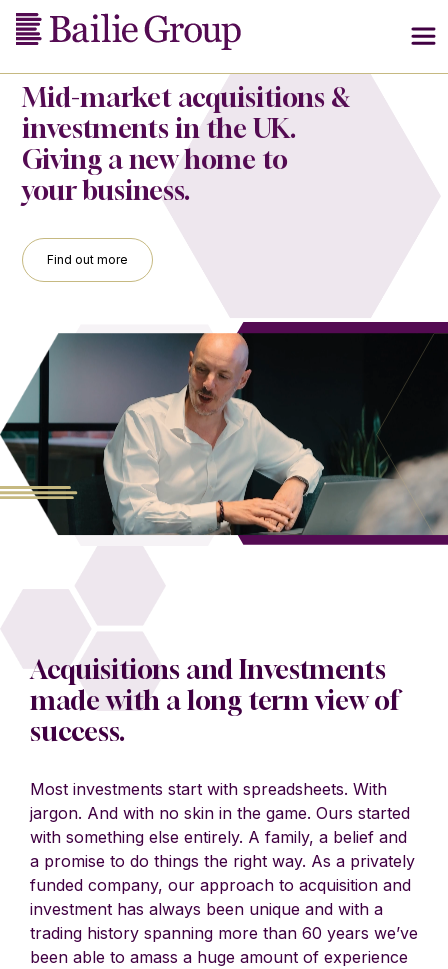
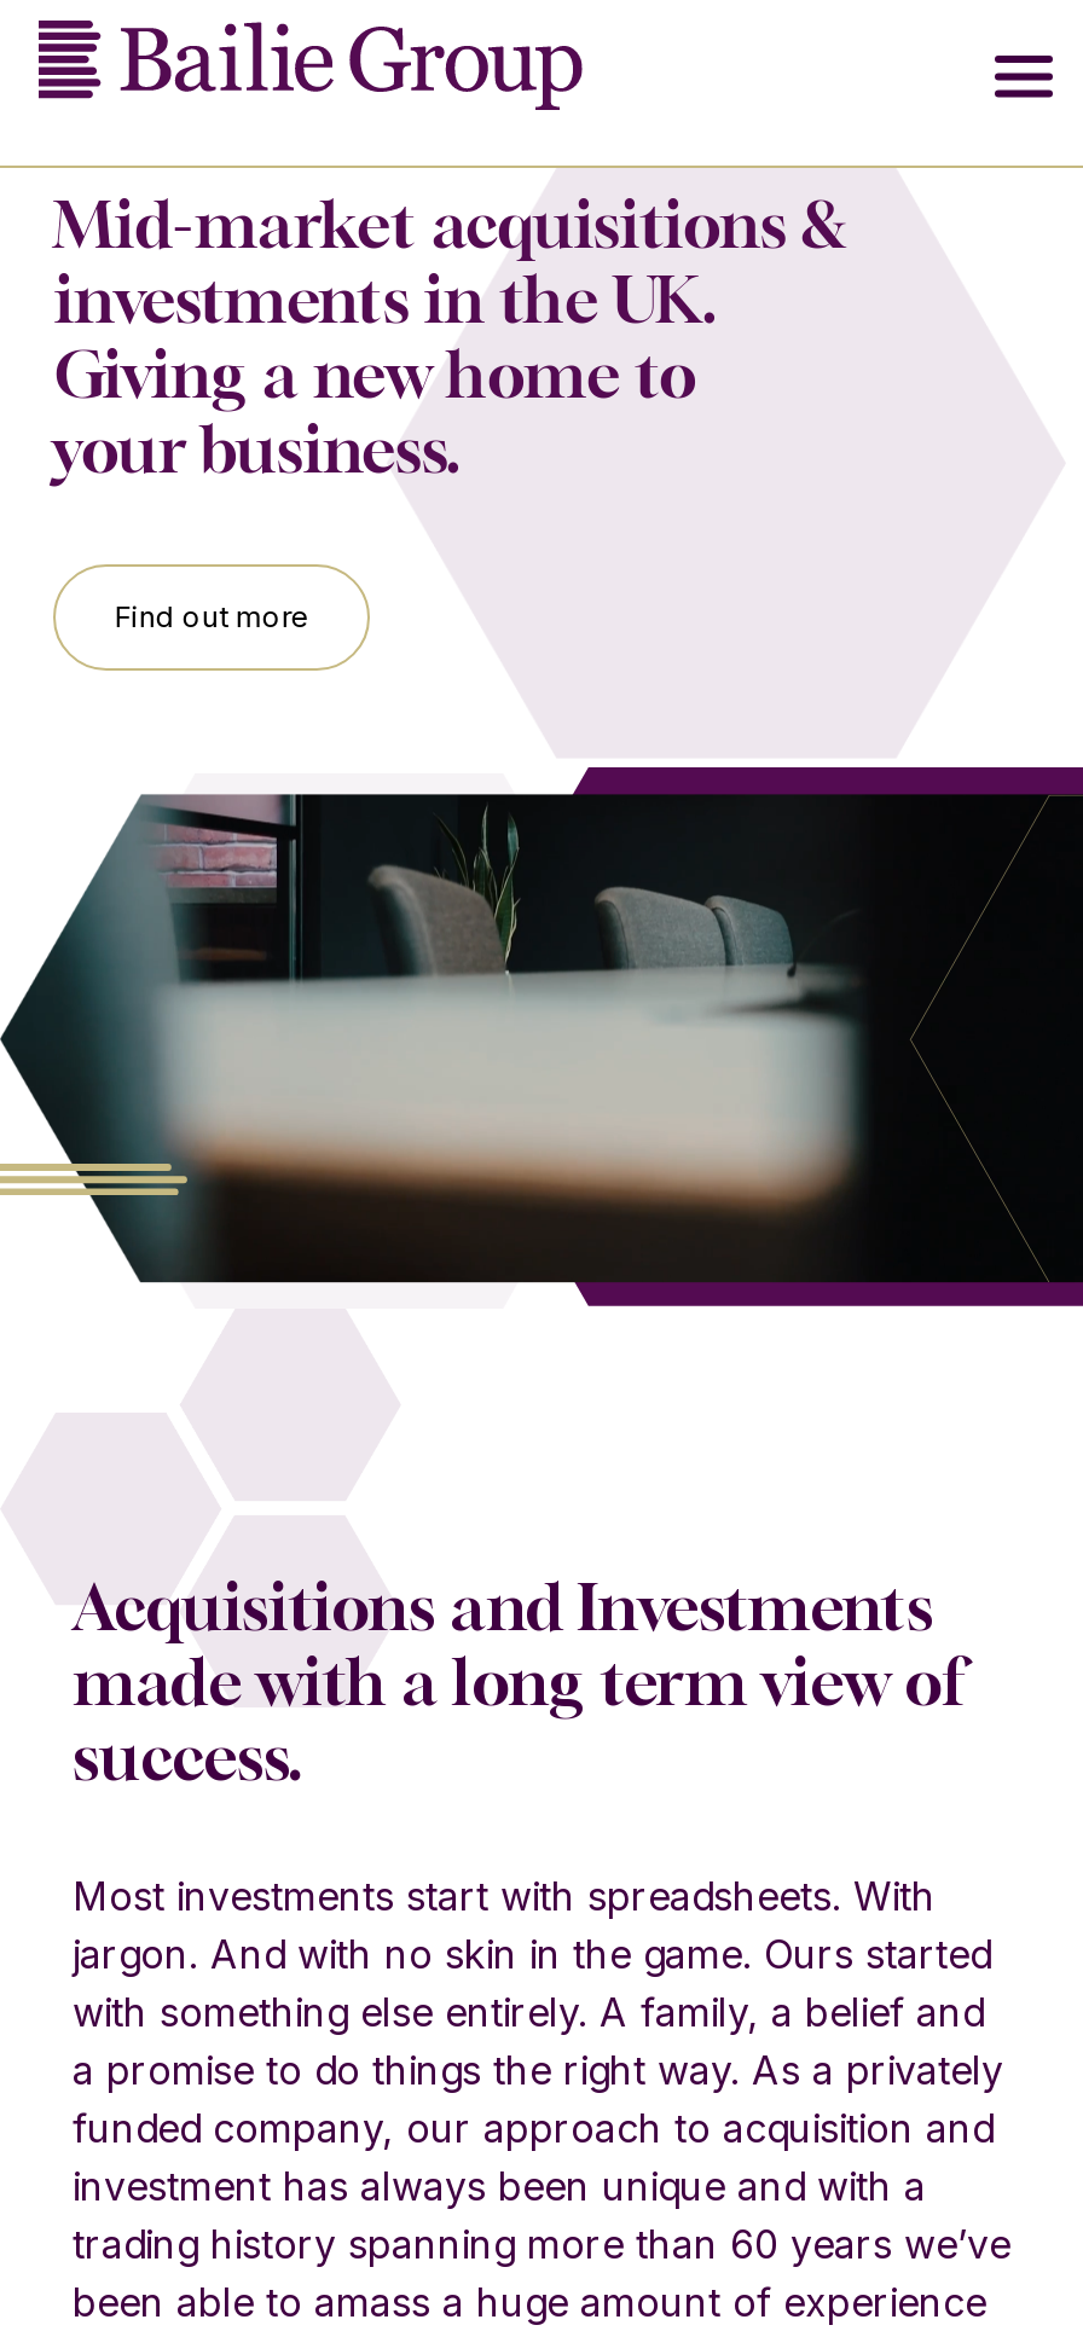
- [image]
+ [image]
